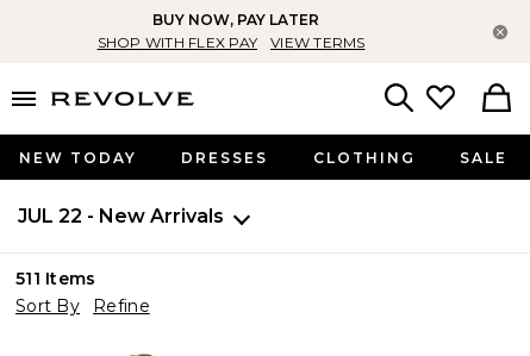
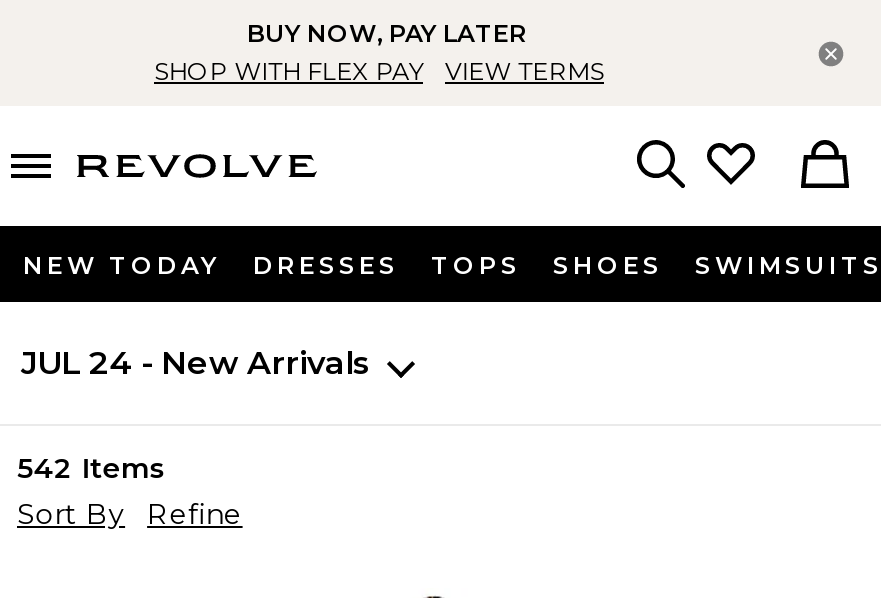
- CLOTHING
- SALE
+ TOPS
+ SHOES
+ SWIMSUITS

- JUL 22 - New Arrivals
+ JUL 24 - New Arrivals

- 511 Items
+ 542 Items
